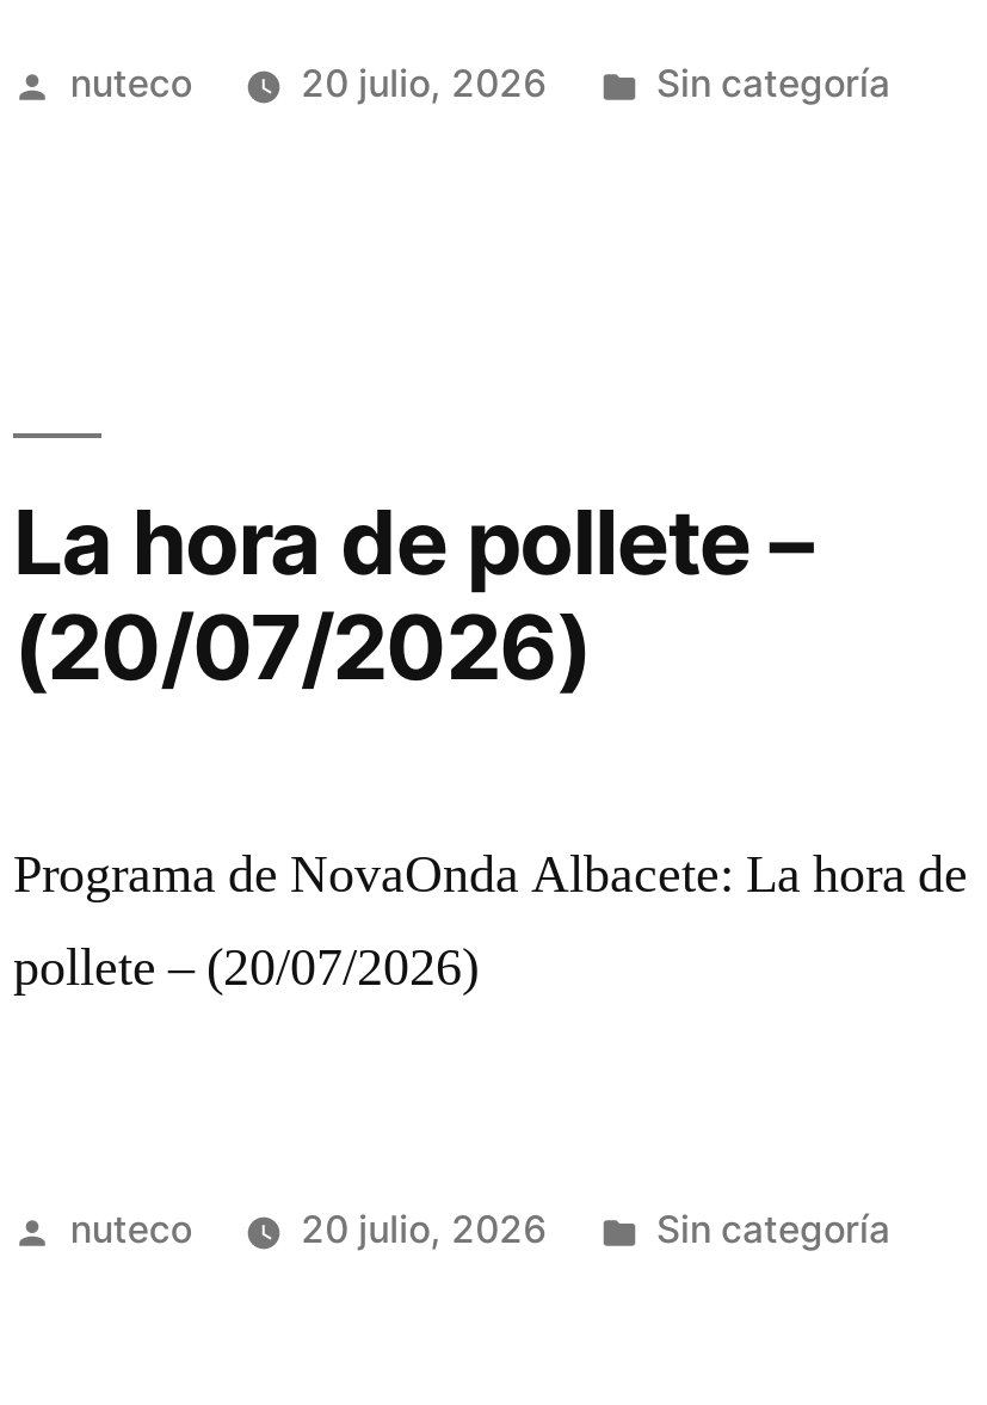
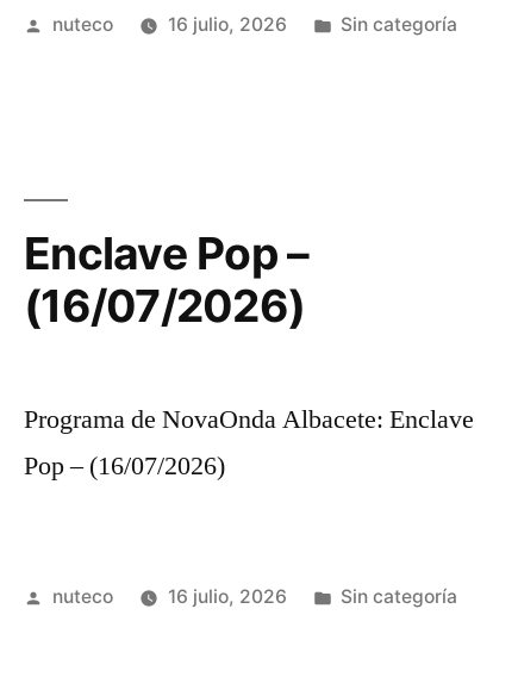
- 20 julio, 2026
+ 16 julio, 2026

- La hora de pollete –
- (20/07/2026)
+ Enclave Pop –
+ (16/07/2026)

- Programa de NovaOnda Albacete: La hora de
- pollete – (20/07/2026)
+ Programa de NovaOnda Albacete: Enclave
+ Pop – (16/07/2026)

- 20 julio, 2026
+ 16 julio, 2026
